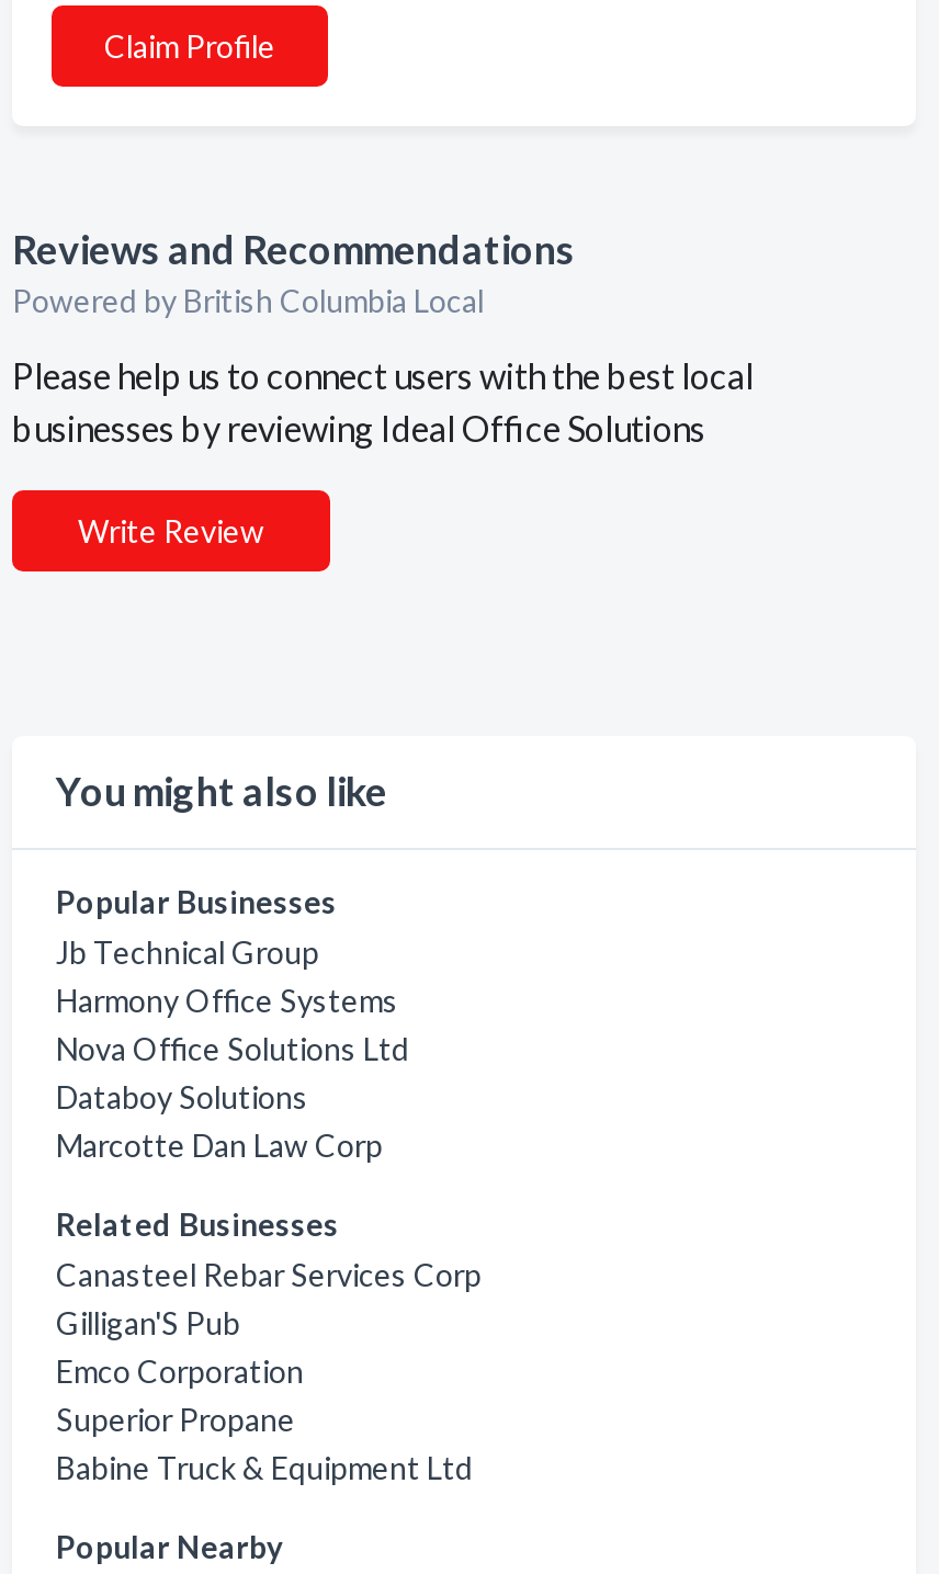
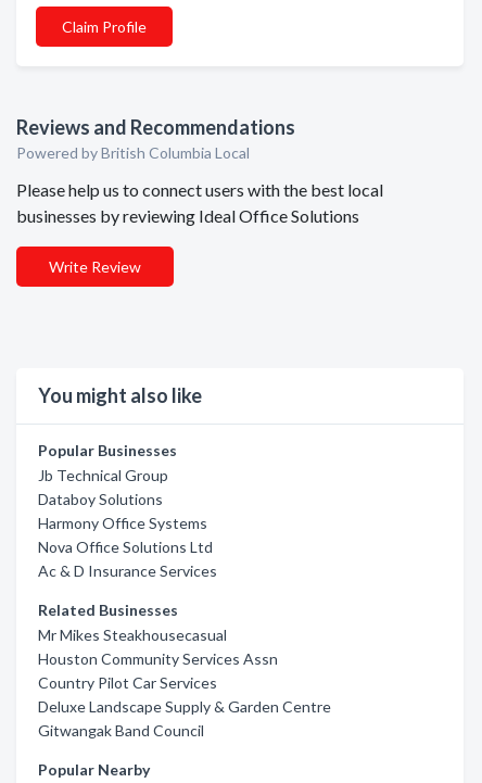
moved down: Harmony Office Systems | Nova Office Solutions Ltd

moved up: Databoy Solutions

- Marcotte Dan Law Corp
+ Ac & D Insurance Services

- Canasteel Rebar Services Corp
- Gilligan'S Pub
- Emco Corporation
- Superior Propane
- Babine Truck & Equipment Ltd
+ Mr Mikes Steakhousecasual
+ Houston Community Services Assn
+ Country Pilot Car Services
+ Deluxe Landscape Supply & Garden Centre
+ Gitwangak Band Council
